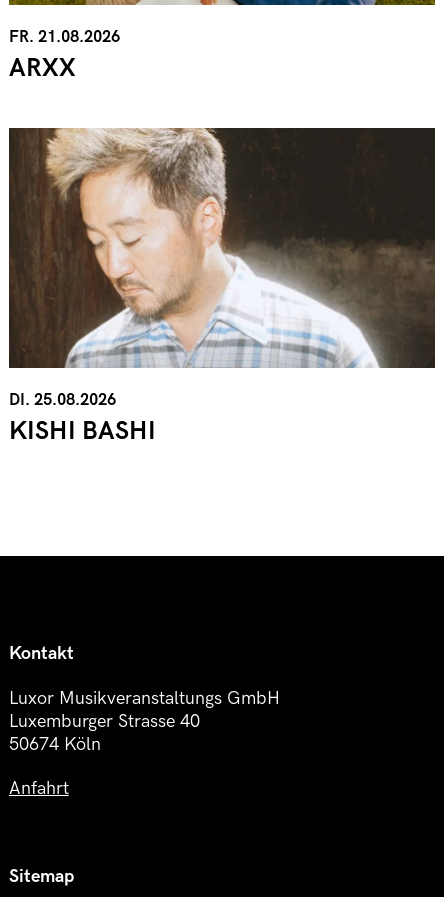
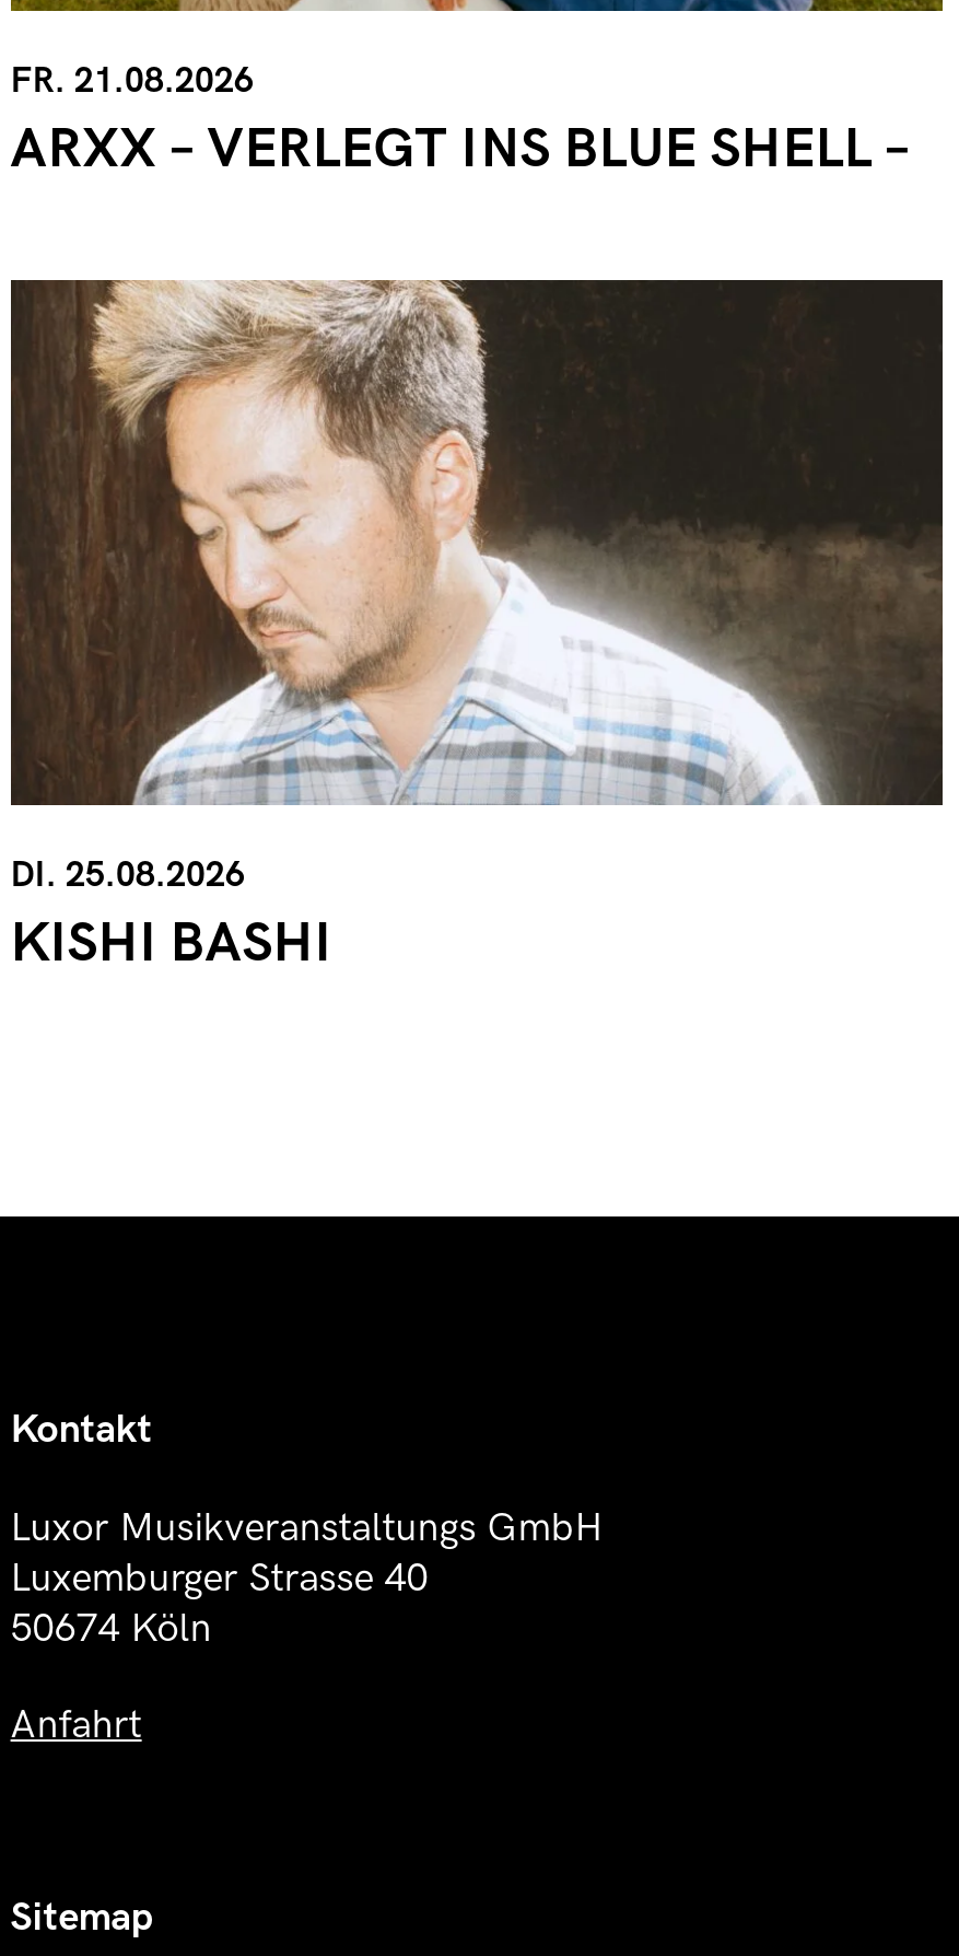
- ARXX
+ ARXX – VERLEGT INS BLUE SHELL –
